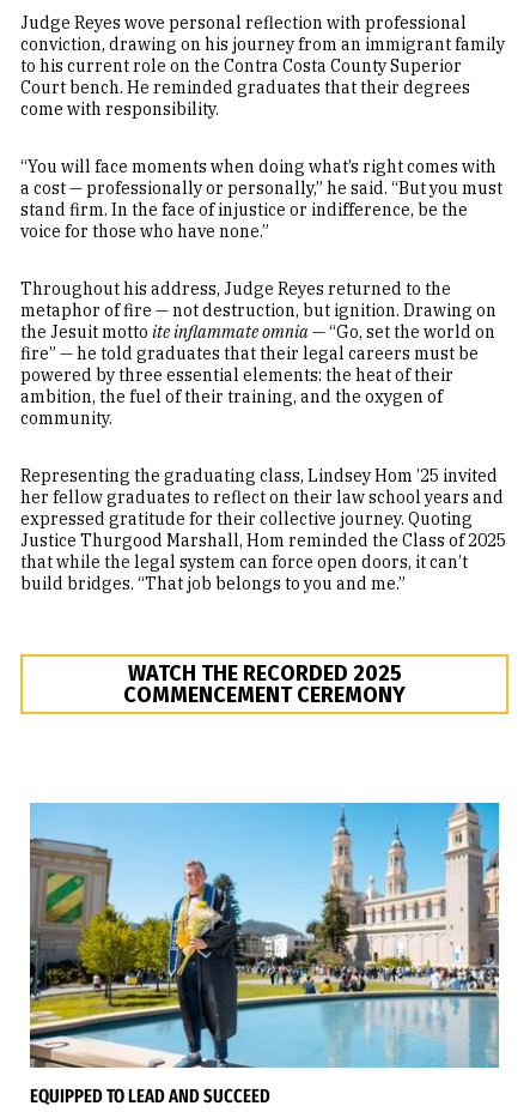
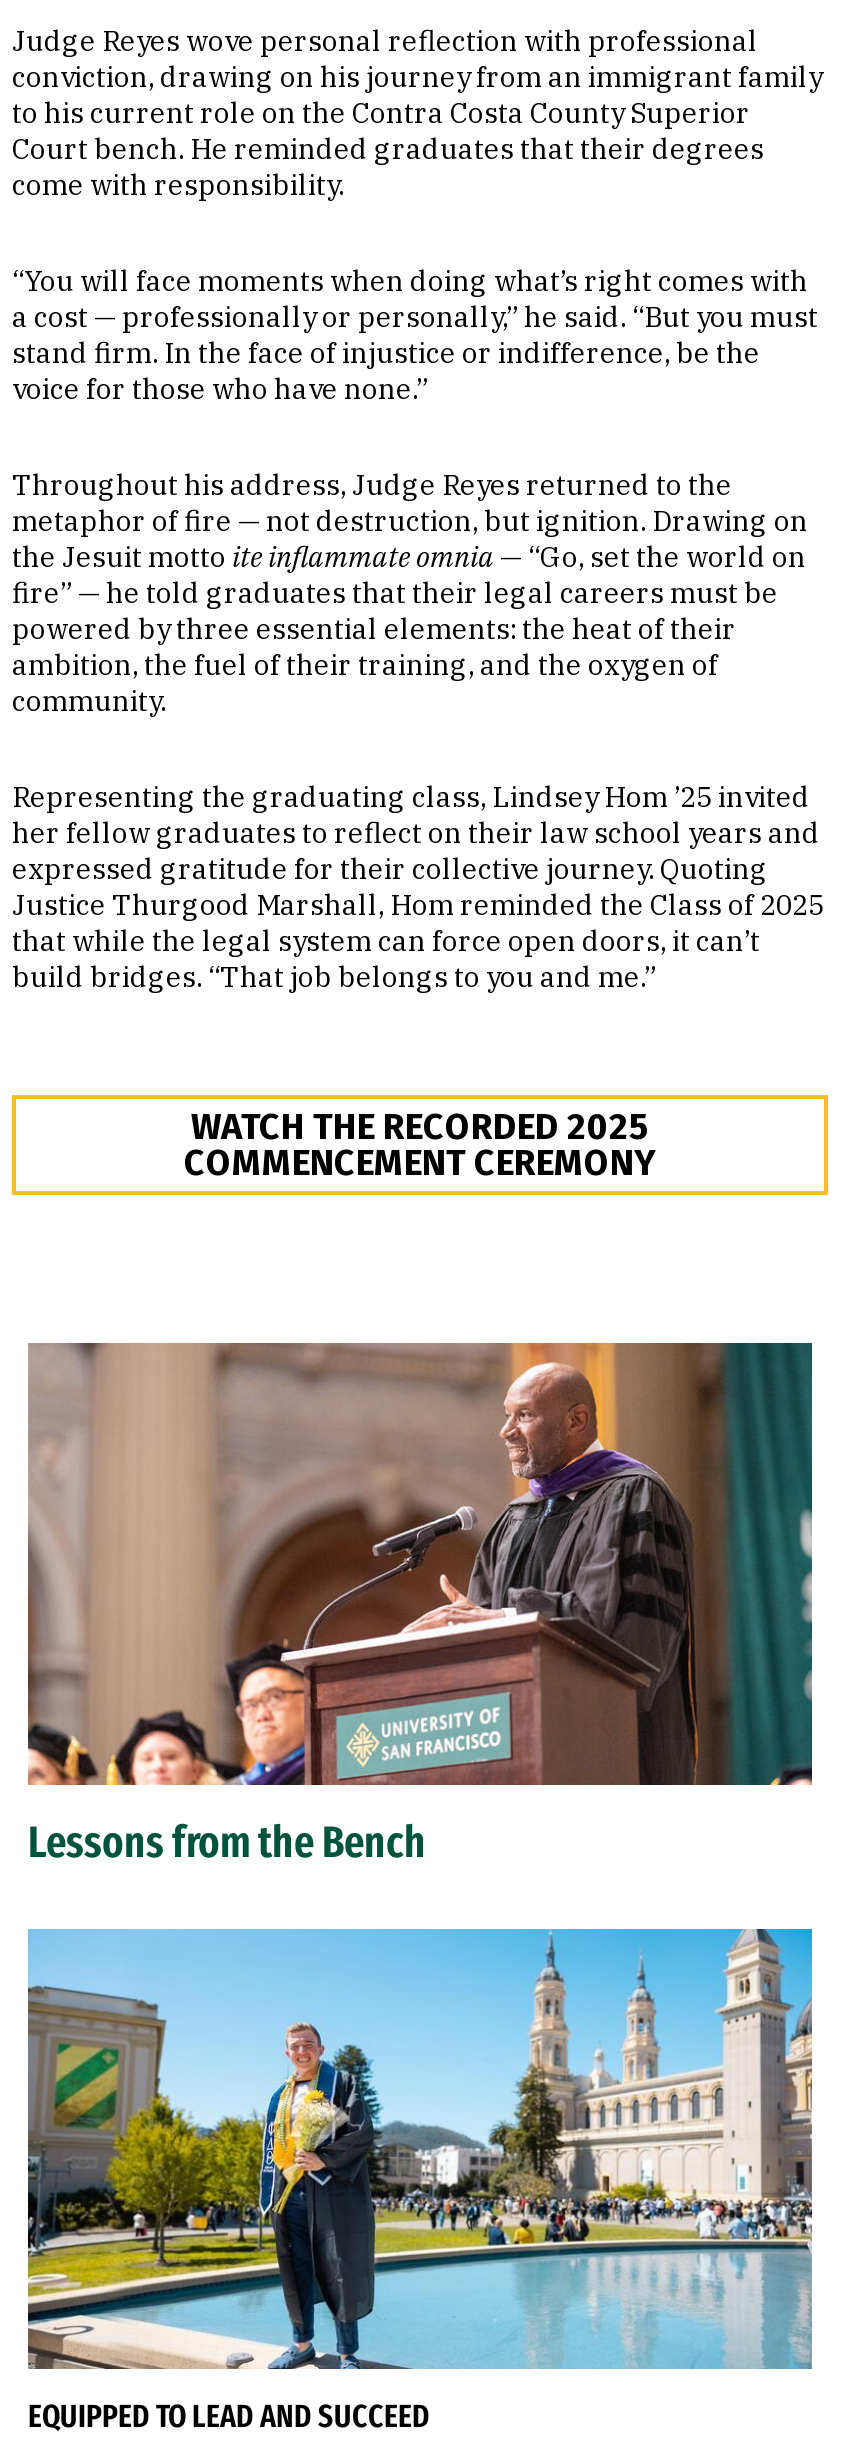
+ [image]
+ Lessons from the Bench
